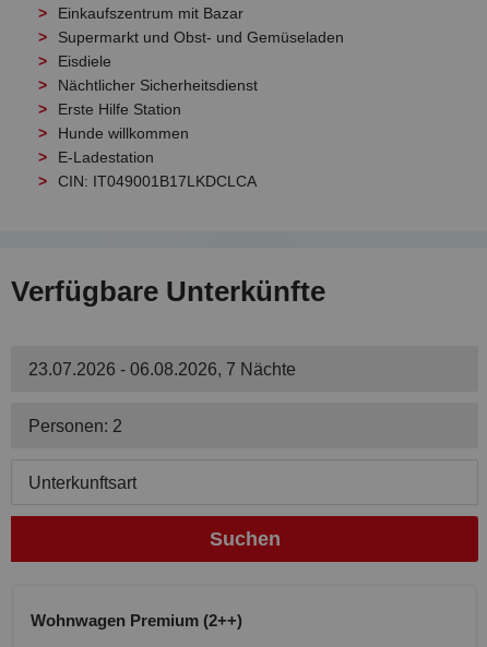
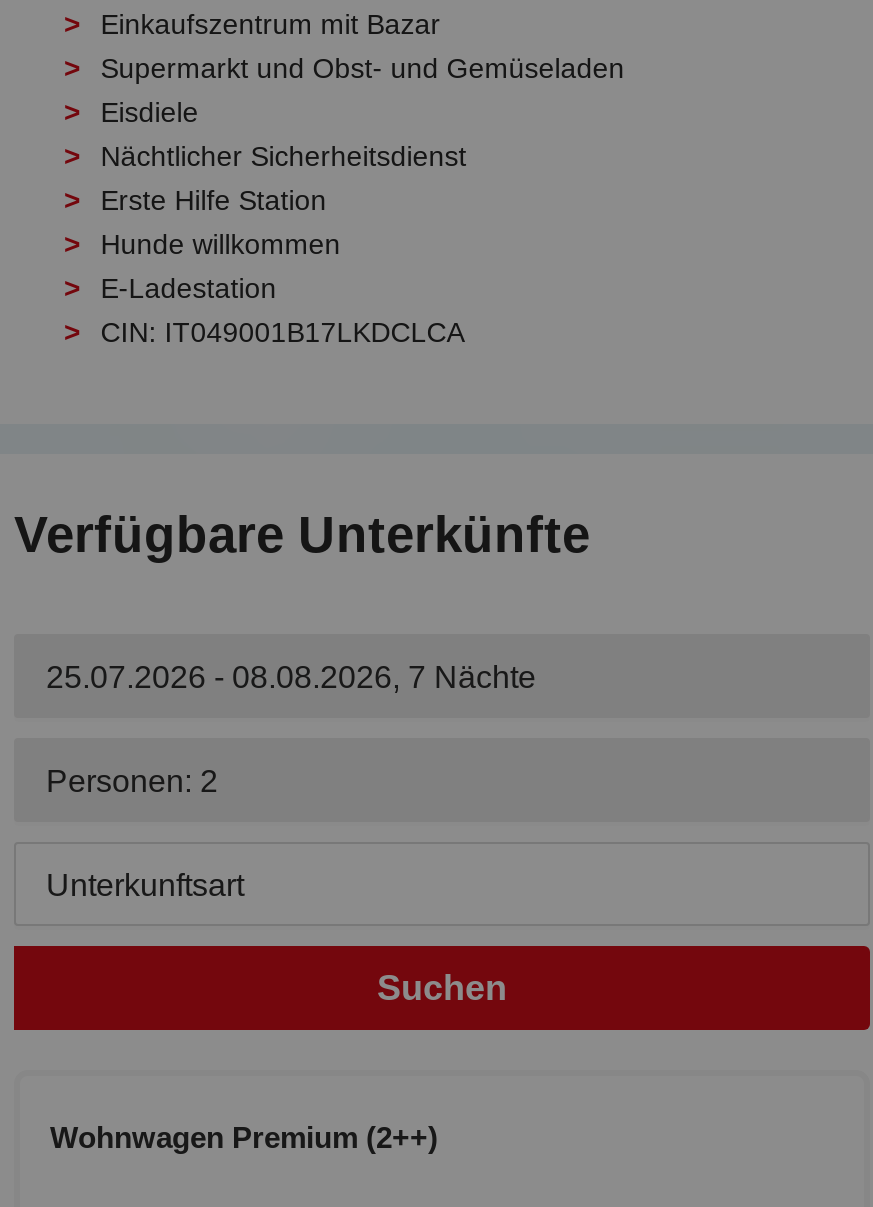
- 23.07.2026 - 06.08.2026, 7 Nächte
+ 25.07.2026 - 08.08.2026, 7 Nächte
